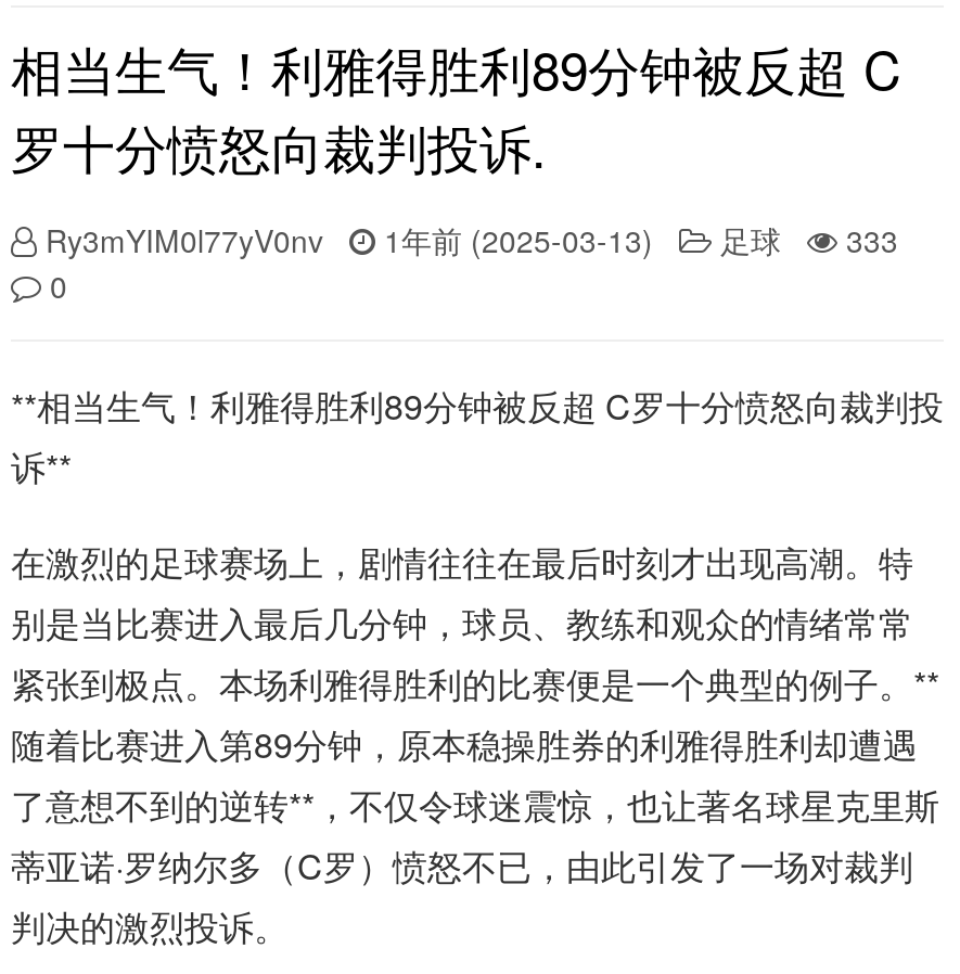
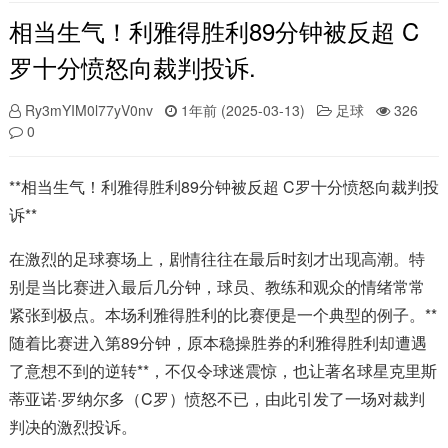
- Ry3mYIM0l77yV0nv 1年前 (2025-03-13) 足球 333
+ Ry3mYIM0l77yV0nv 1年前 (2025-03-13) 足球 326
